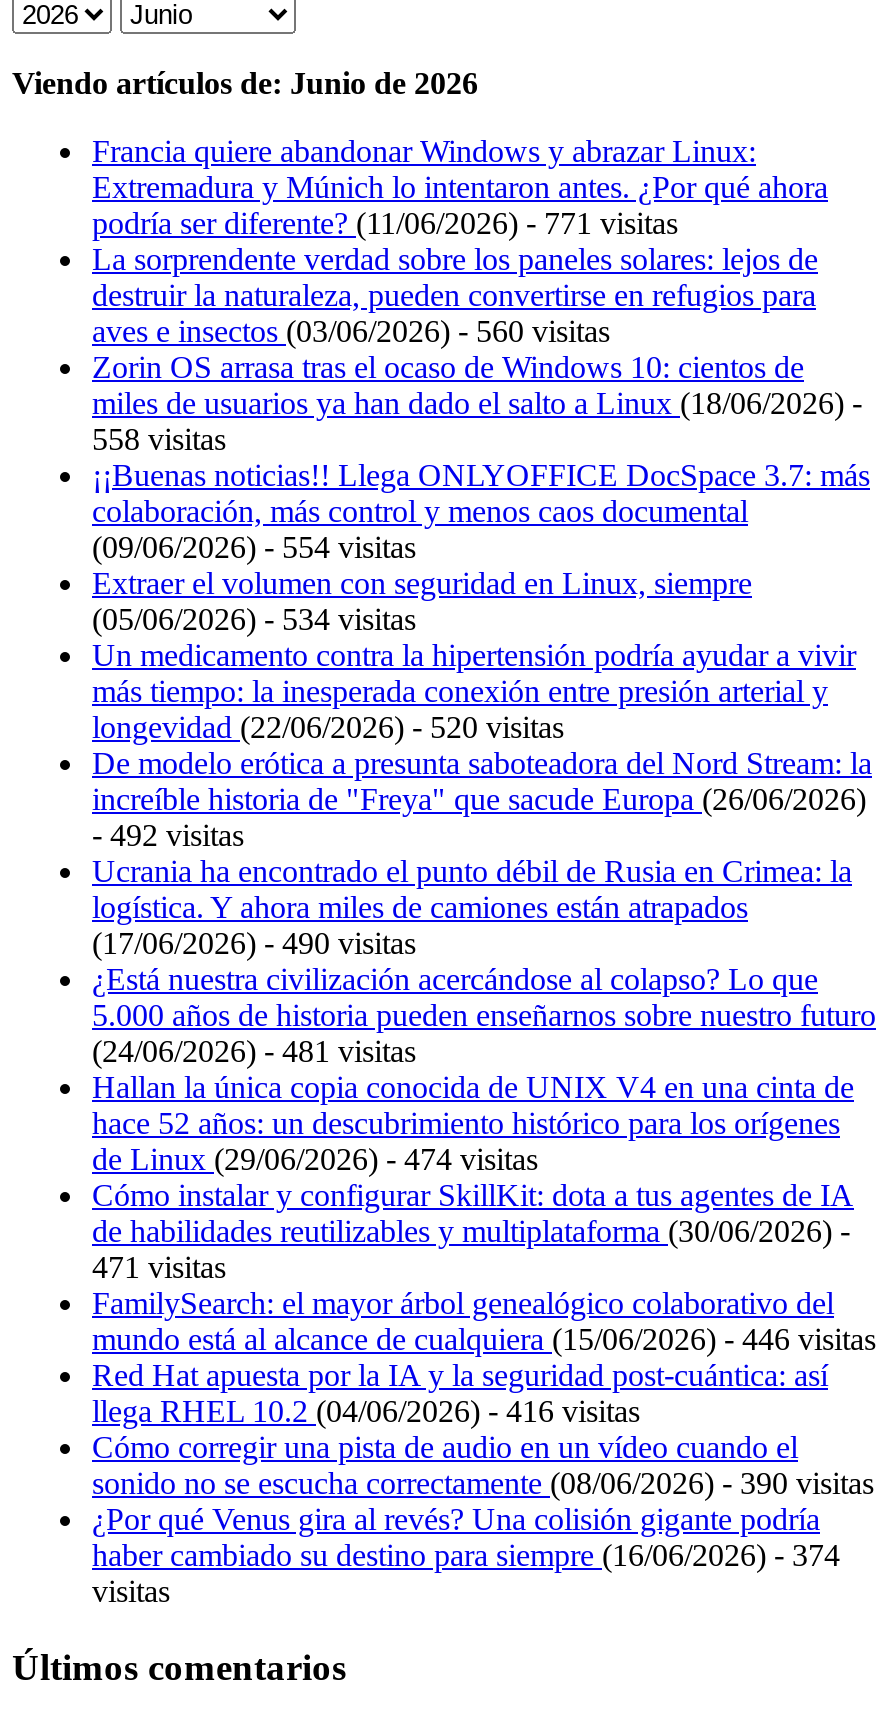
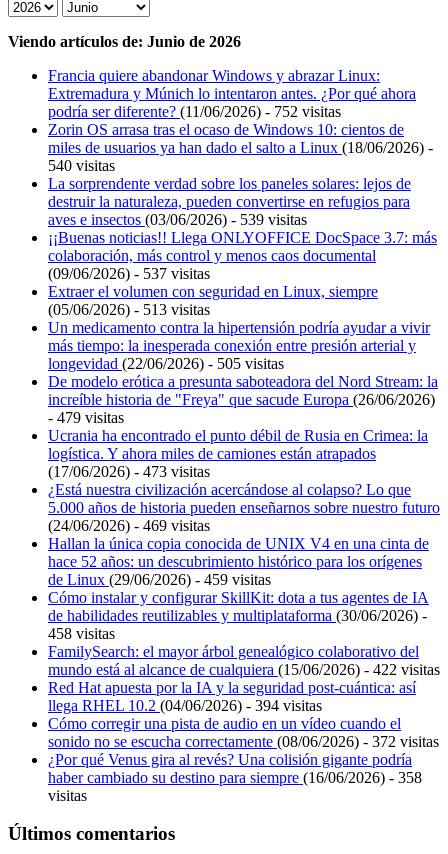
- podría ser diferente? (11/06/2026) - 771 visitas
- aves e insectos (03/06/2026) - 560 visitas
+ podría ser diferente? (11/06/2026) - 752 visitas

moved down: La sorprendente verdad sobre los paneles solares: lejos de | destruir la naturaleza, pueden convertirse en refugios para

moved up: Zorin OS arrasa tras el ocaso de Windows 10: cientos de | miles de usuarios ya han dado el salto a Linux (18/06/2026) -

- 558 visitas
+ 540 visitas
+ aves e insectos (03/06/2026) - 539 visitas

- (09/06/2026) - 554 visitas
+ (09/06/2026) - 537 visitas

- (05/06/2026) - 534 visitas
+ (05/06/2026) - 513 visitas

- longevidad (22/06/2026) - 520 visitas
+ longevidad (22/06/2026) - 505 visitas

- - 492 visitas
+ - 479 visitas

- (17/06/2026) - 490 visitas
+ (17/06/2026) - 473 visitas

- (24/06/2026) - 481 visitas
+ (24/06/2026) - 469 visitas

- de Linux (29/06/2026) - 474 visitas
+ de Linux (29/06/2026) - 459 visitas

- 471 visitas
+ 458 visitas

- mundo está al alcance de cualquiera (15/06/2026) - 446 visitas
+ mundo está al alcance de cualquiera (15/06/2026) - 422 visitas

- llega RHEL 10.2(04/06/2026) - 416 visitas
+ llega RHEL 10.2(04/06/2026) - 394 visitas

- sonido no se escucha correctamente (08/06/2026) - 390 visitas
+ sonido no se escucha correctamente (08/06/2026) - 372 visitas

- haber cambiado su destino para siempre (16/06/2026) - 374
+ haber cambiado su destino para siempre (16/06/2026) - 358
